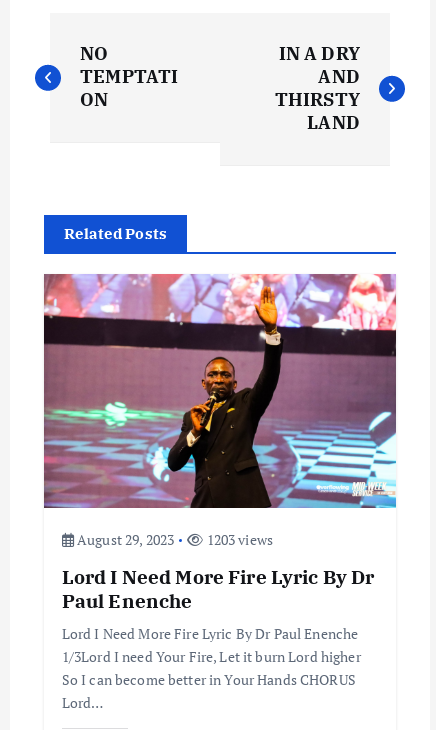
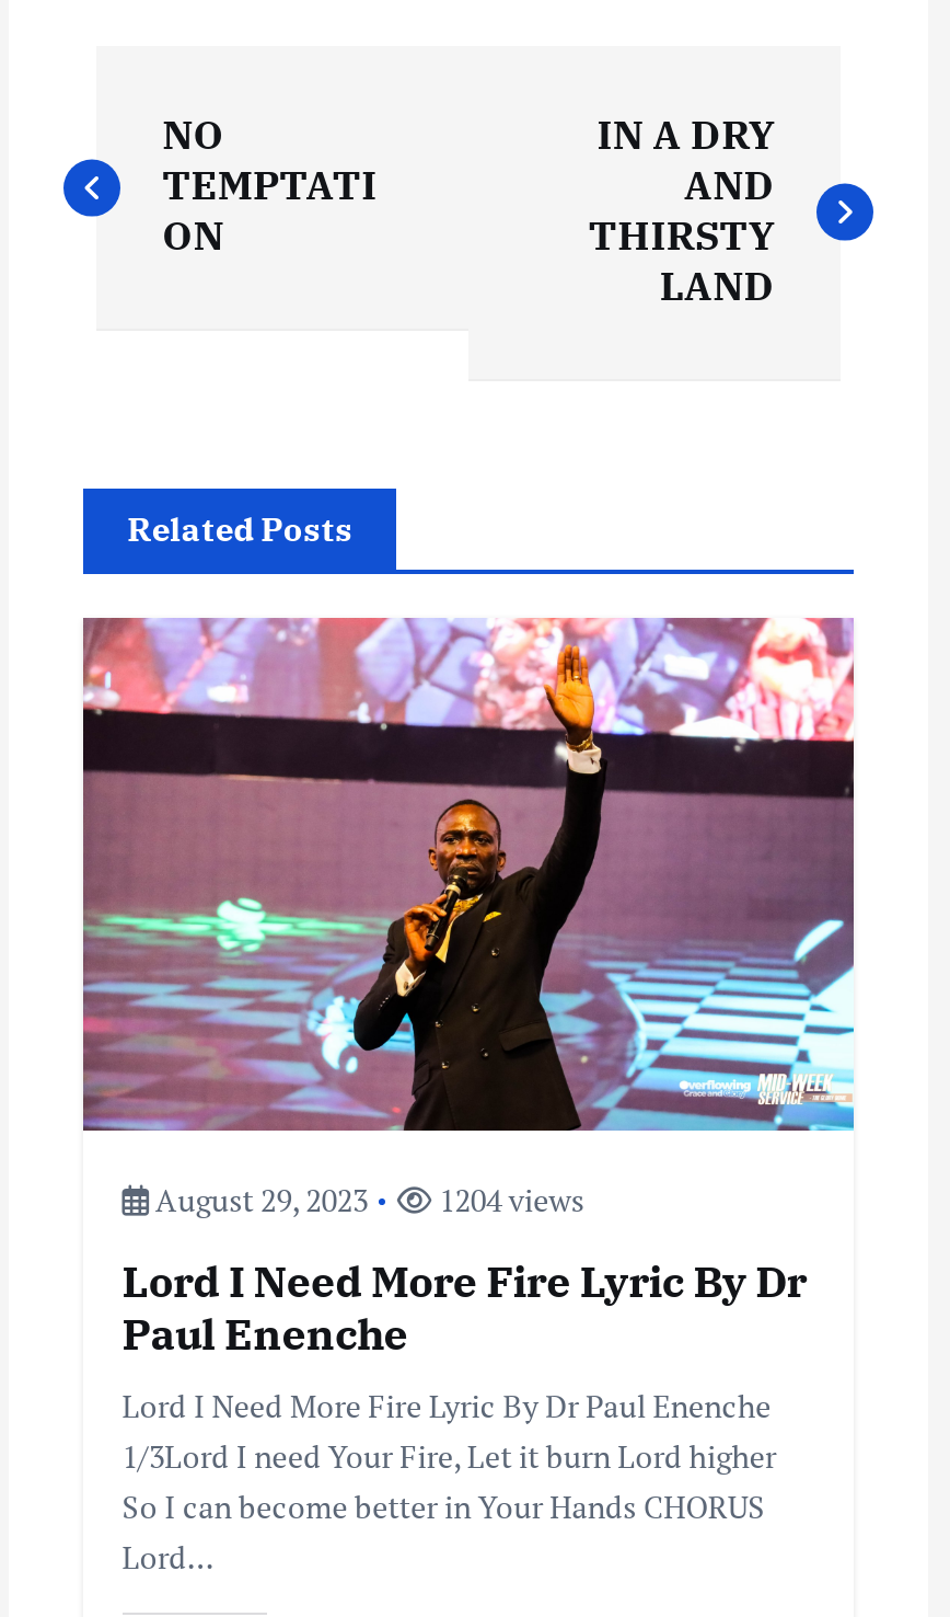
- 1203 views
+ 1204 views
